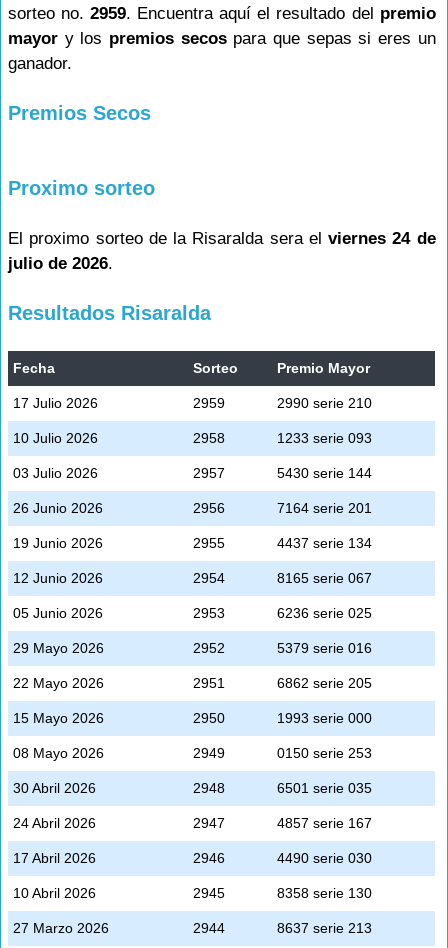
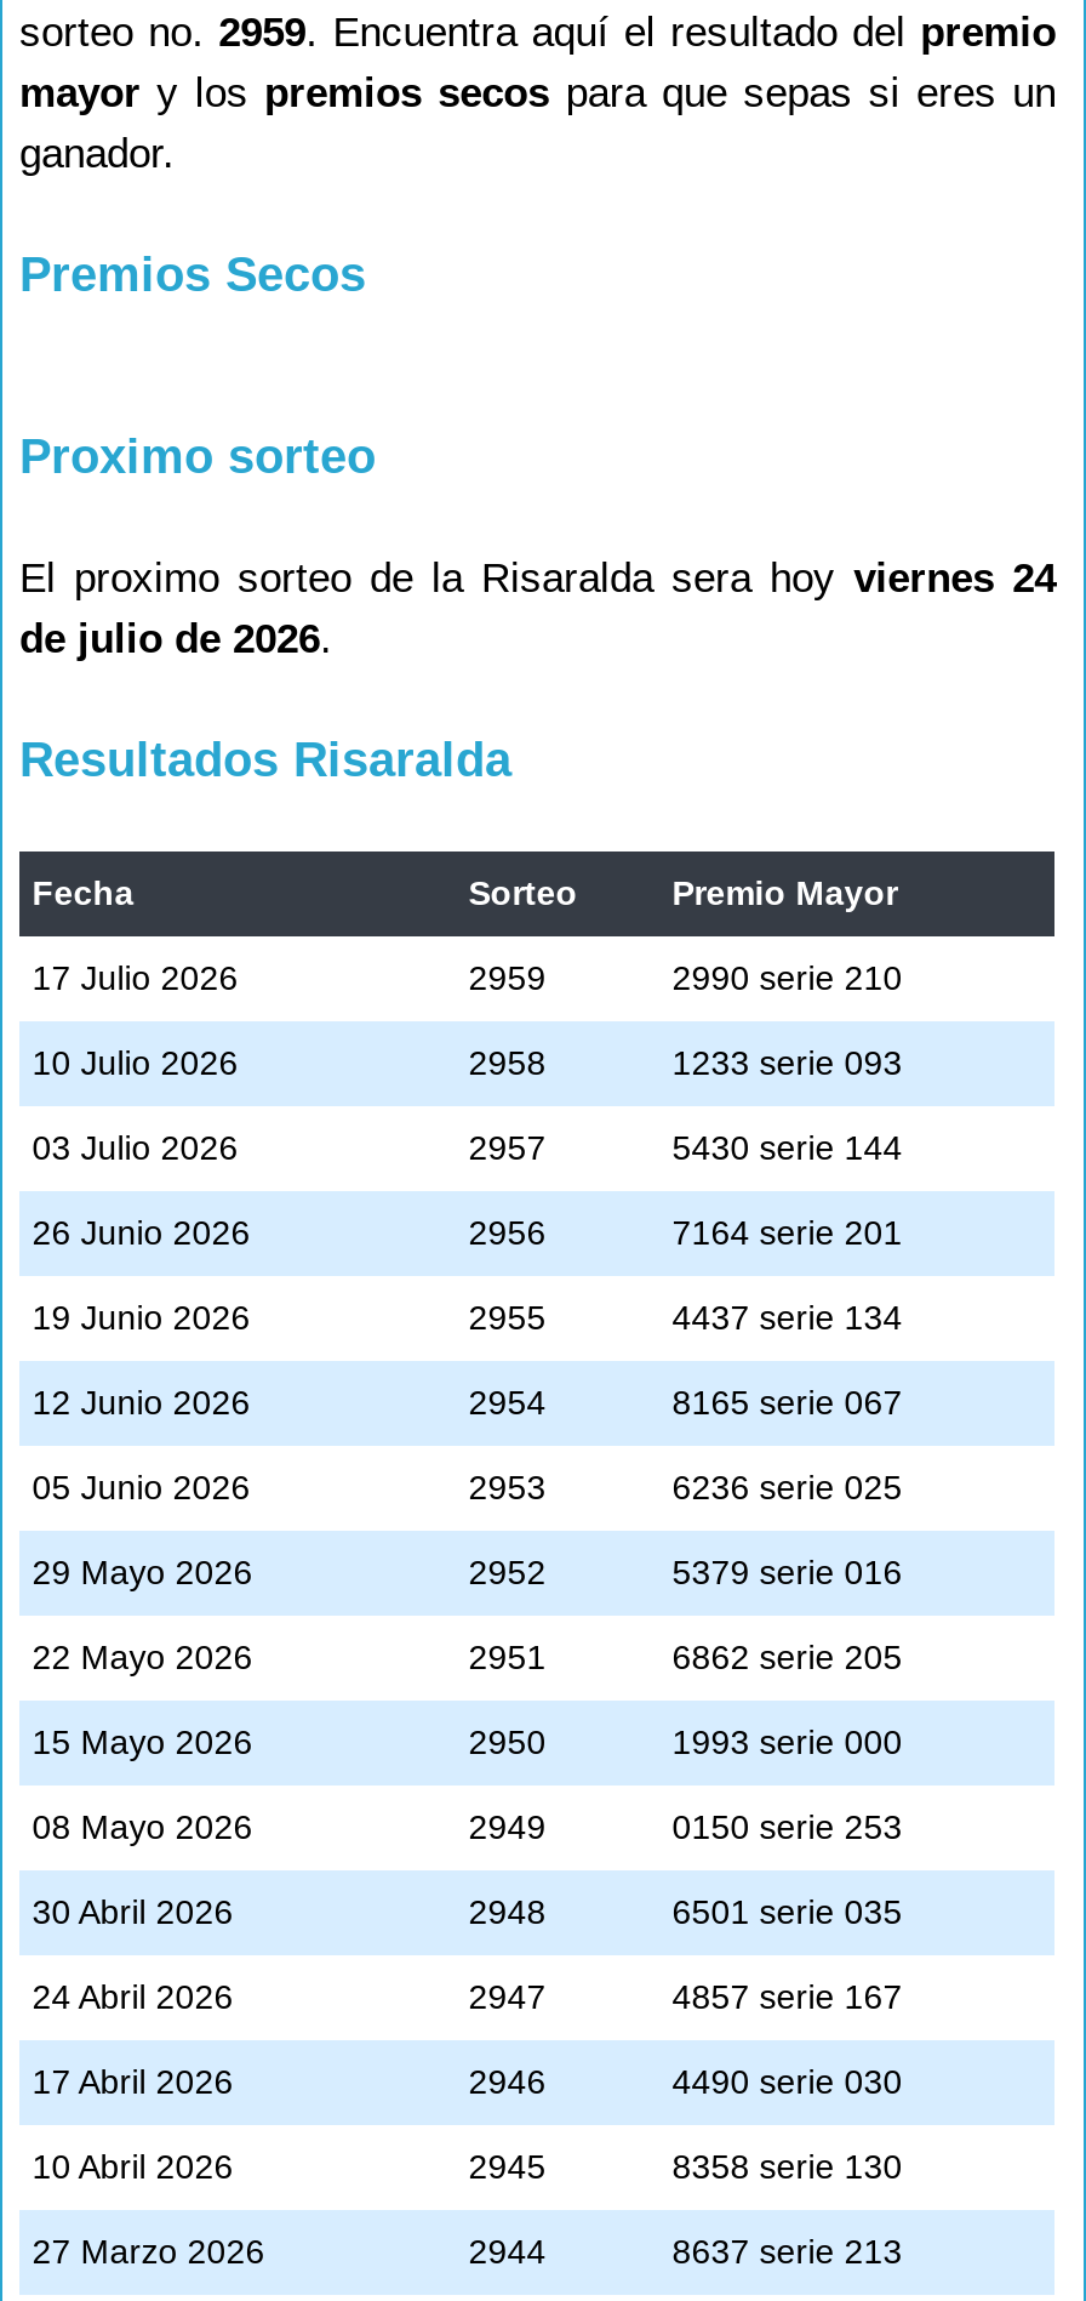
- El proximo sorteo de la Risaralda sera el viernes 24 de
- julio de 2026.
+ El proximo sorteo de la Risaralda sera hoy viernes 24
+ de julio de 2026.
